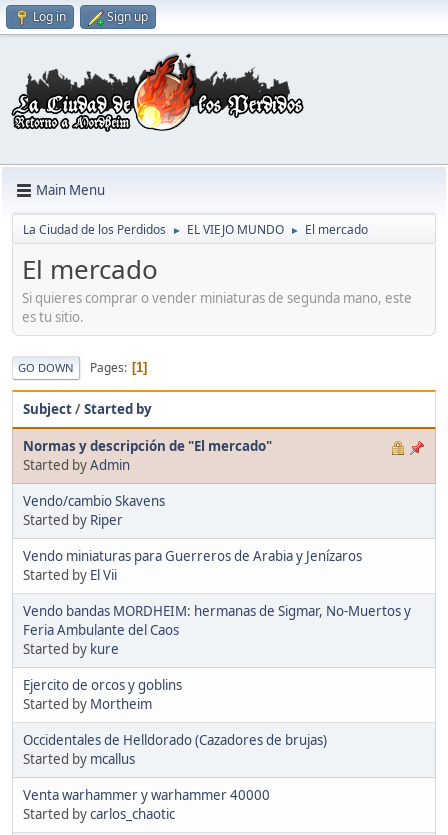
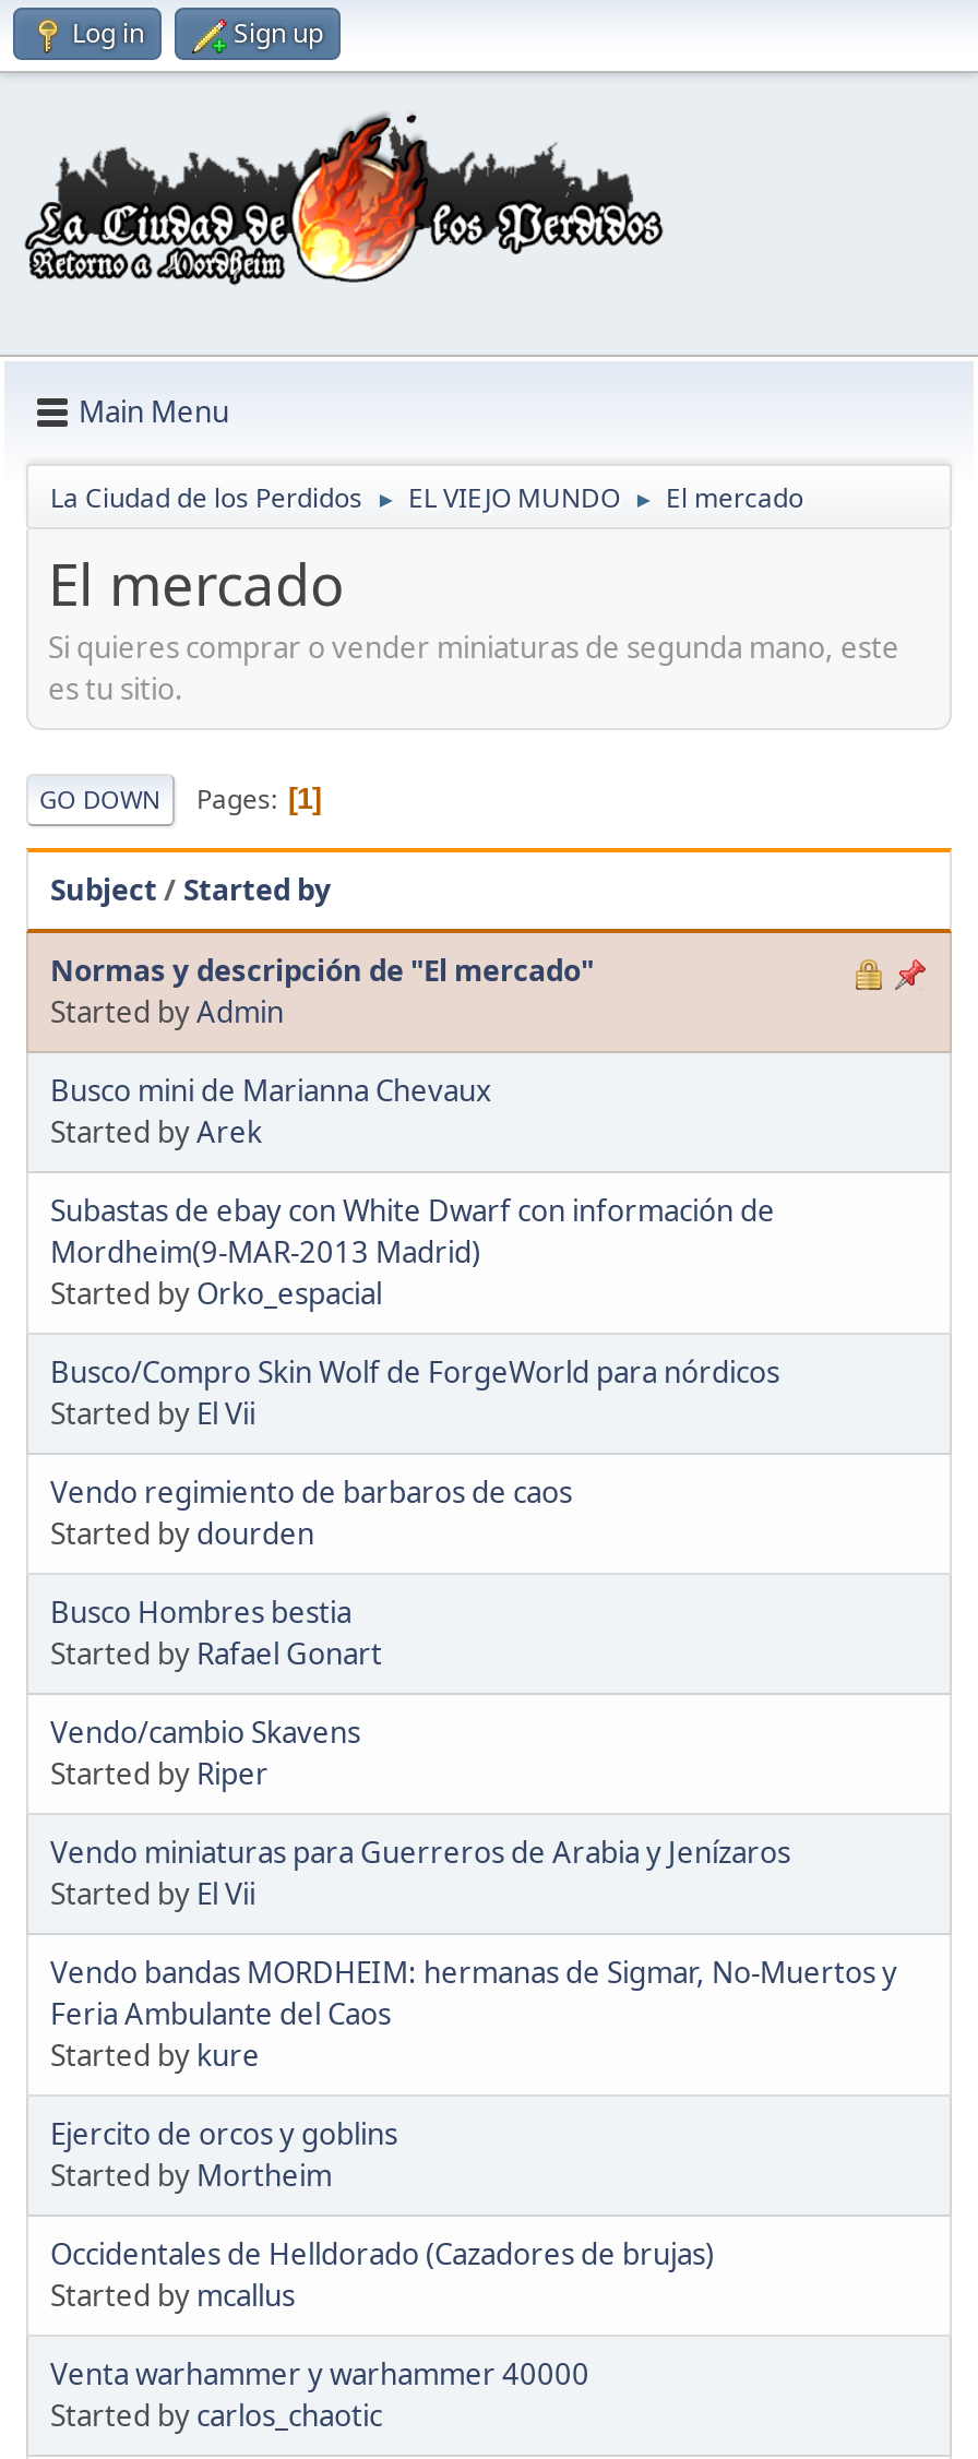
+ Busco mini de Marianna Chevaux
+ Started byArek
+ Subastas de ebay con White Dwarf con información de
+ Mordheim(9-MAR-2013 Madrid)
+ Started by Orko_espacial
+ Busco/Compro Skin Wolf de ForgeWorld para nórdicos
+ Started by El Vii
+ Vendo regimiento de barbaros de caos
+ Started by dourden
+ Busco Hombres bestia
+ Started by Rafael Gonart
